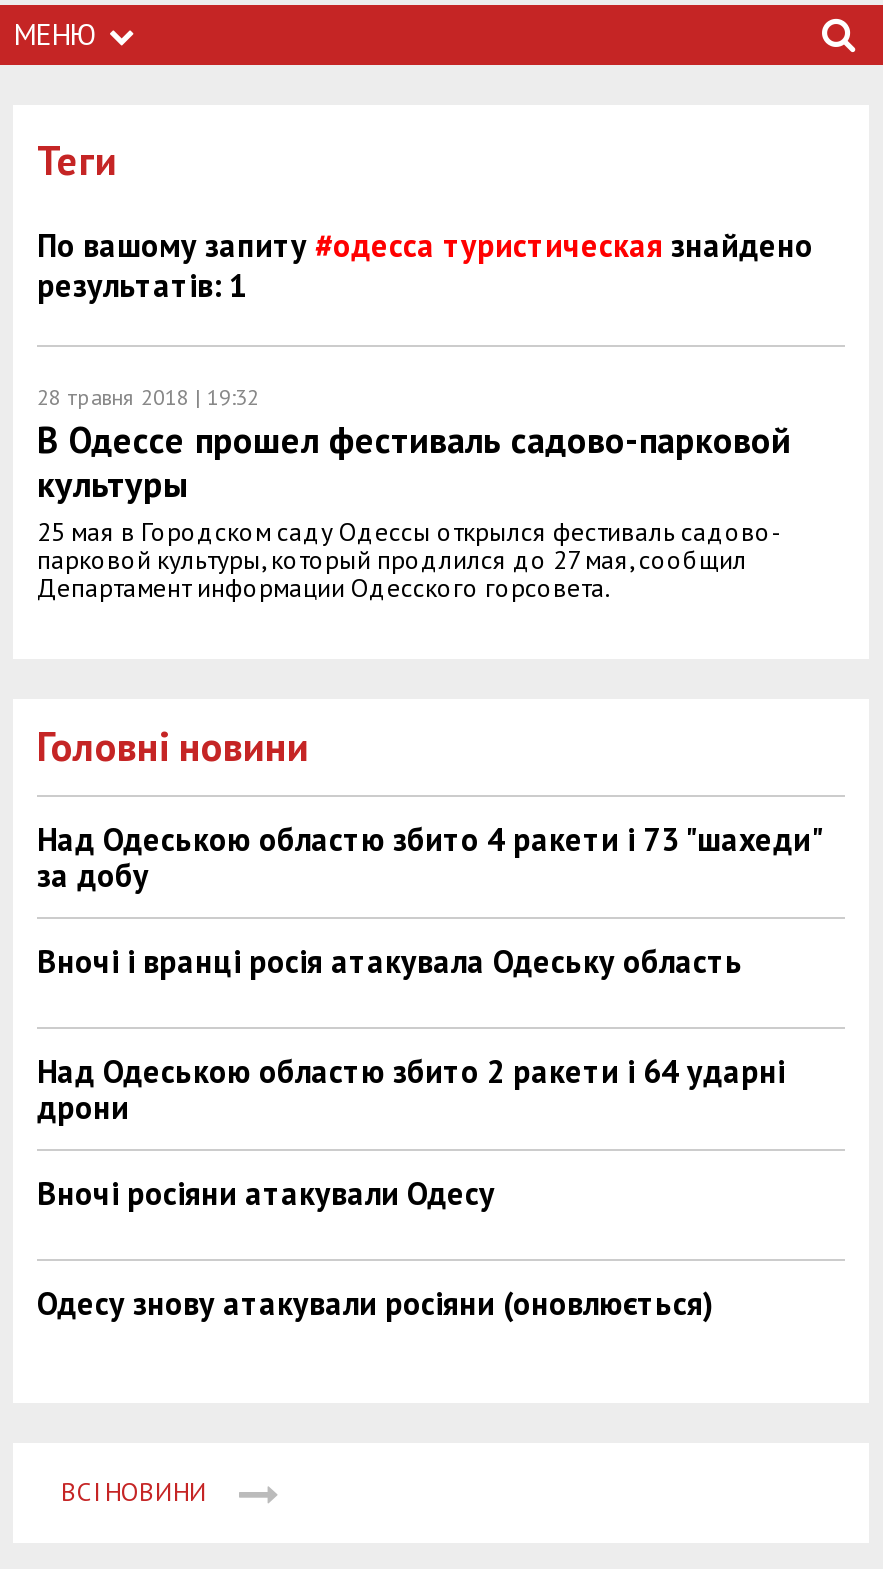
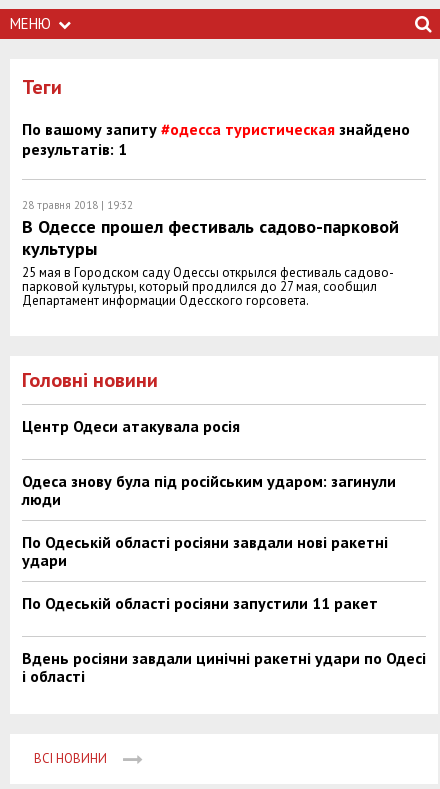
- Над Одеською областю збито 4 ракети і 73 "шахеди"
- за добу
+ Центр Одеси атакувала росія

- Вночі і вранці росія атакувала Одеську область
+ Одеса знову була під російським ударом: загинули
+ люди

- Над Одеською областю збито 2 ракети і 64 ударні
- дрони
+ По Одеській області росіяни завдали нові ракетні
+ удари

- Вночі росіяни атакували Одесу
+ По Одеській області росіяни запустили 11 ракет

- Одесу знову атакували росіяни (оновлюється)
+ Вдень росіяни завдали цинічні ракетні удари по Одесі
+ і області
